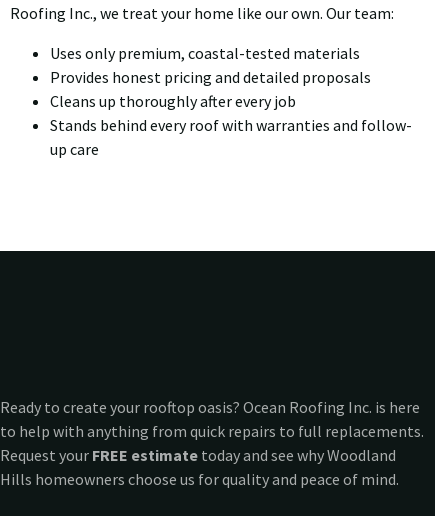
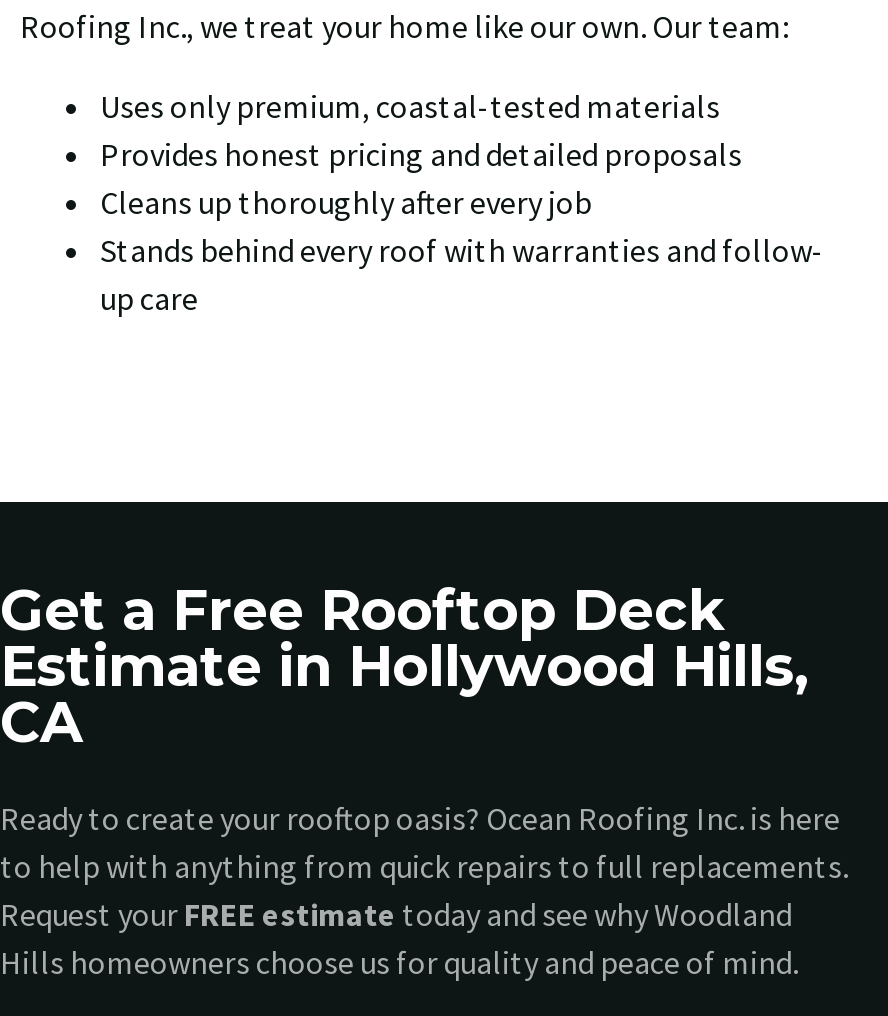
+ Get a Free Rooftop Deck
+ Estimate i n Hollywood Hills,
+ CA
